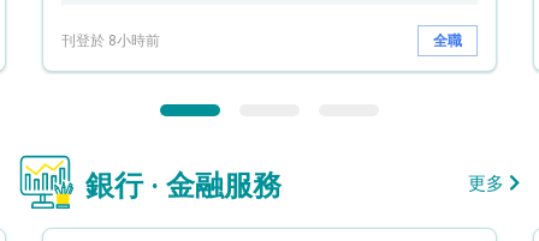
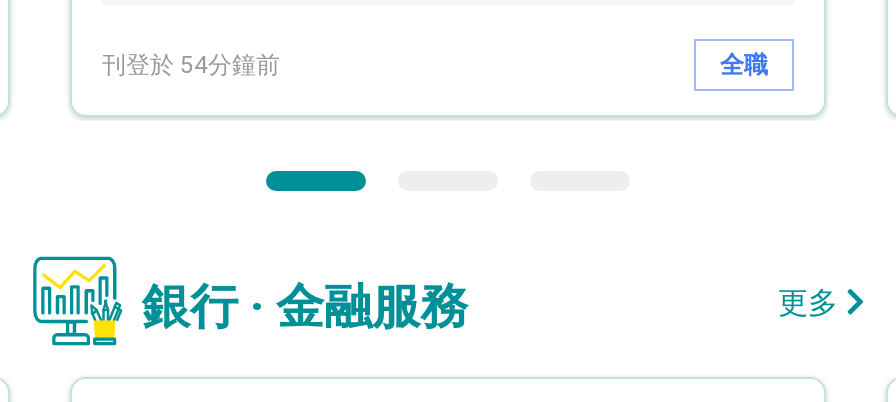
- 刊登於 8小時前
+ 刊登於 54分鐘前
